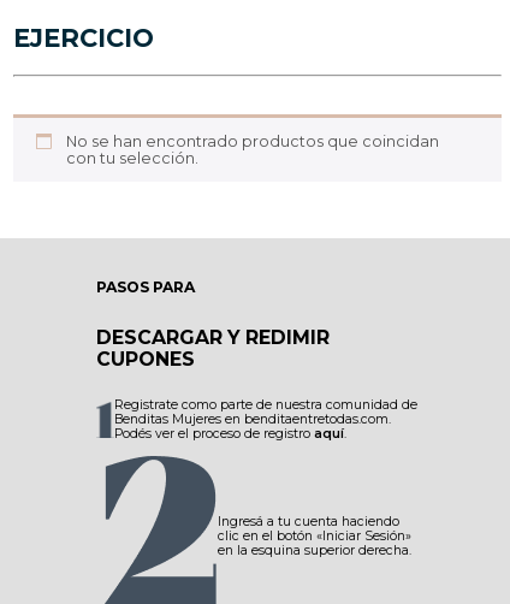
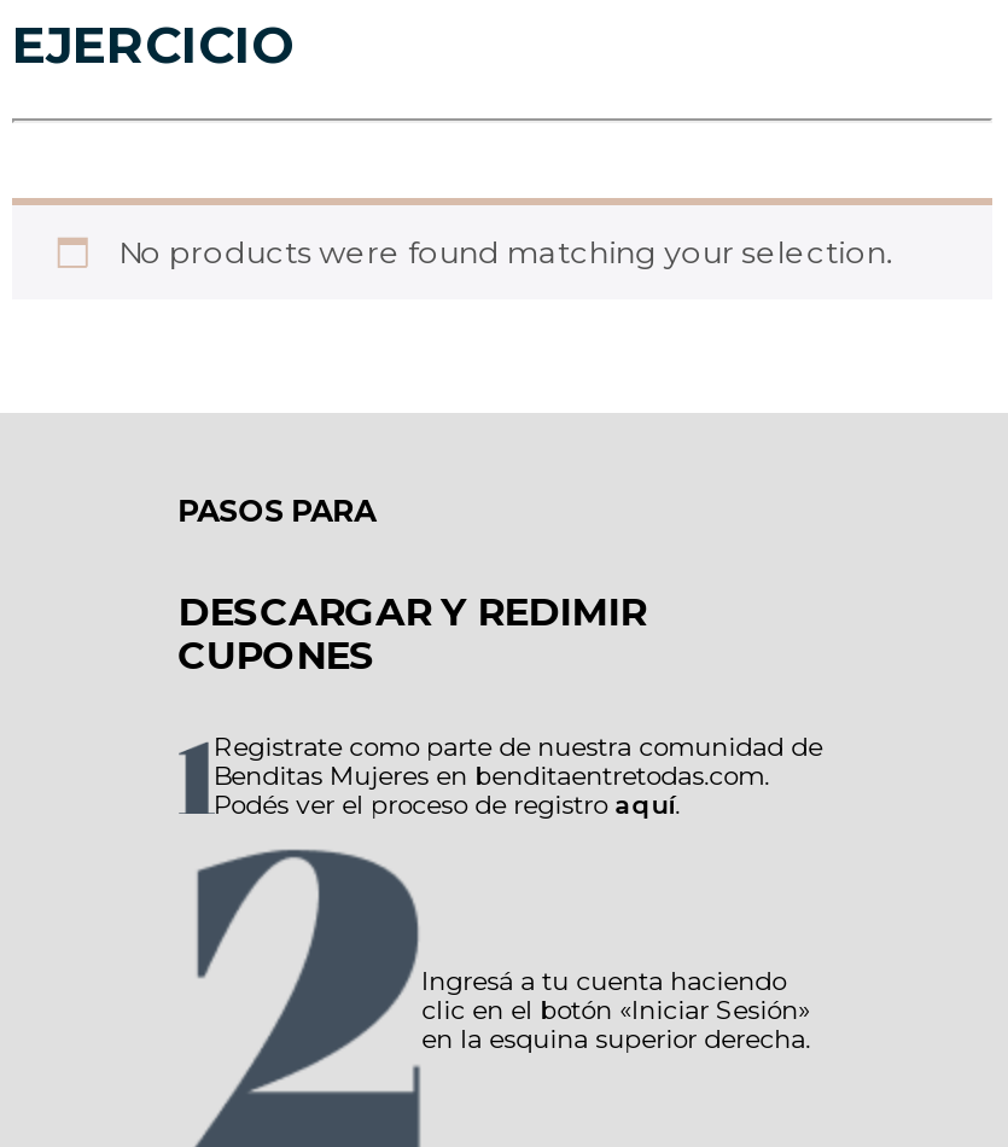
- No se han encontrado productos que coincidan
- con tu selección.
+ No products were found matching your selection.
